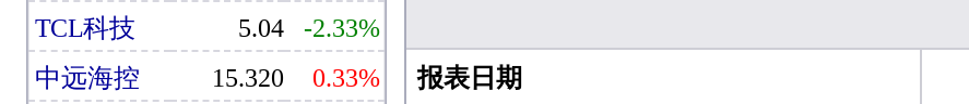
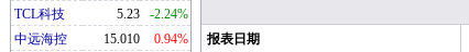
- 5.04
+ 5.23

- -2.33%
+ -2.24%

- 15.320
+ 15.010

- 0.33%
+ 0.94%
